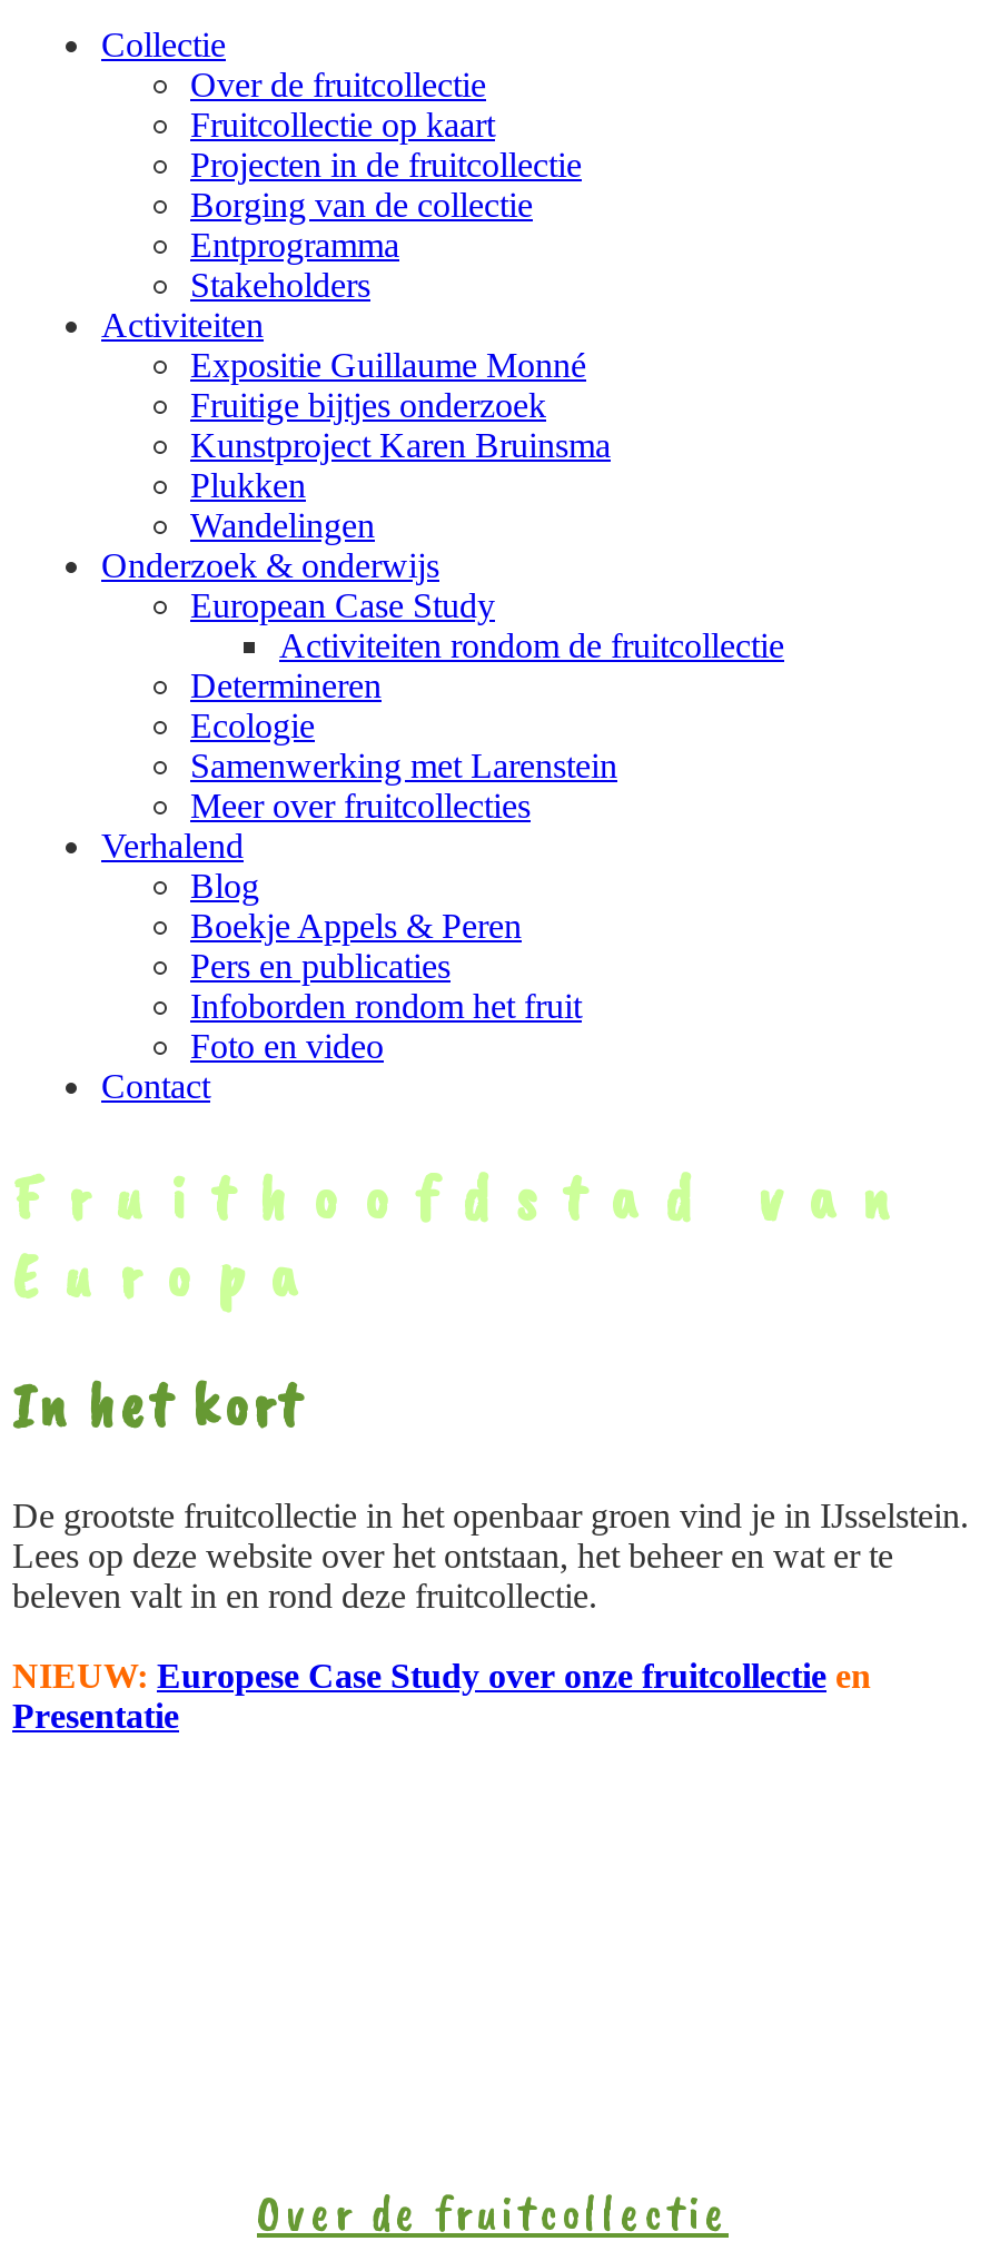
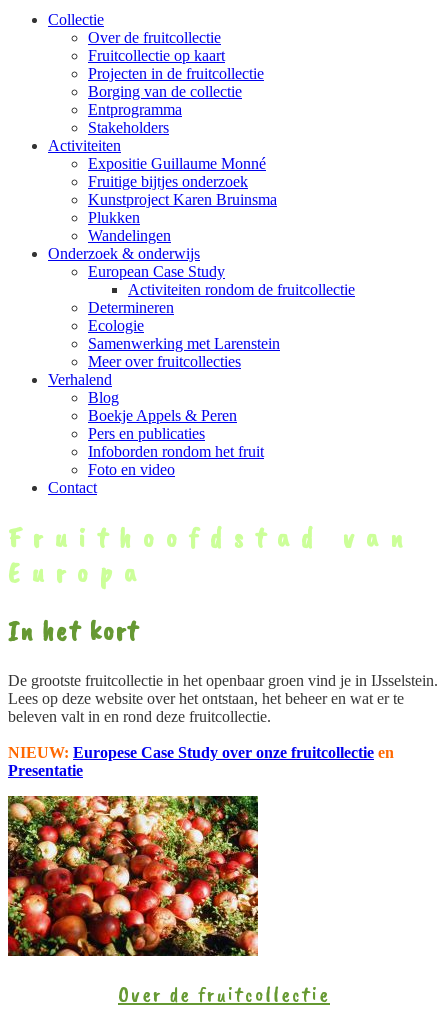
+ [image]
